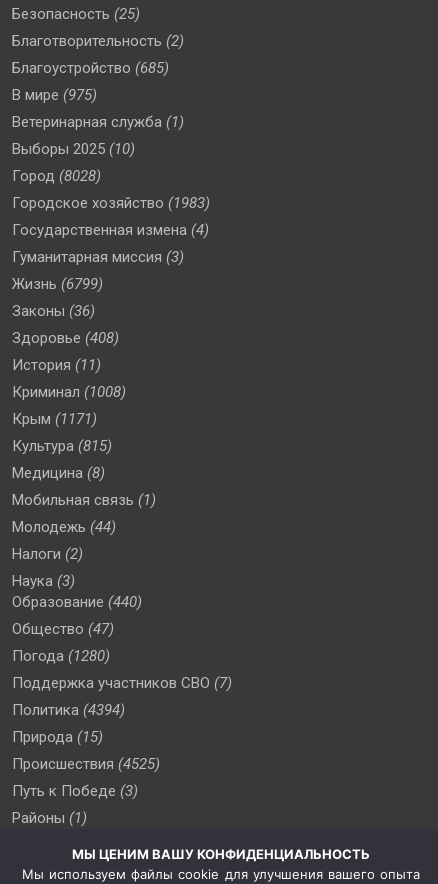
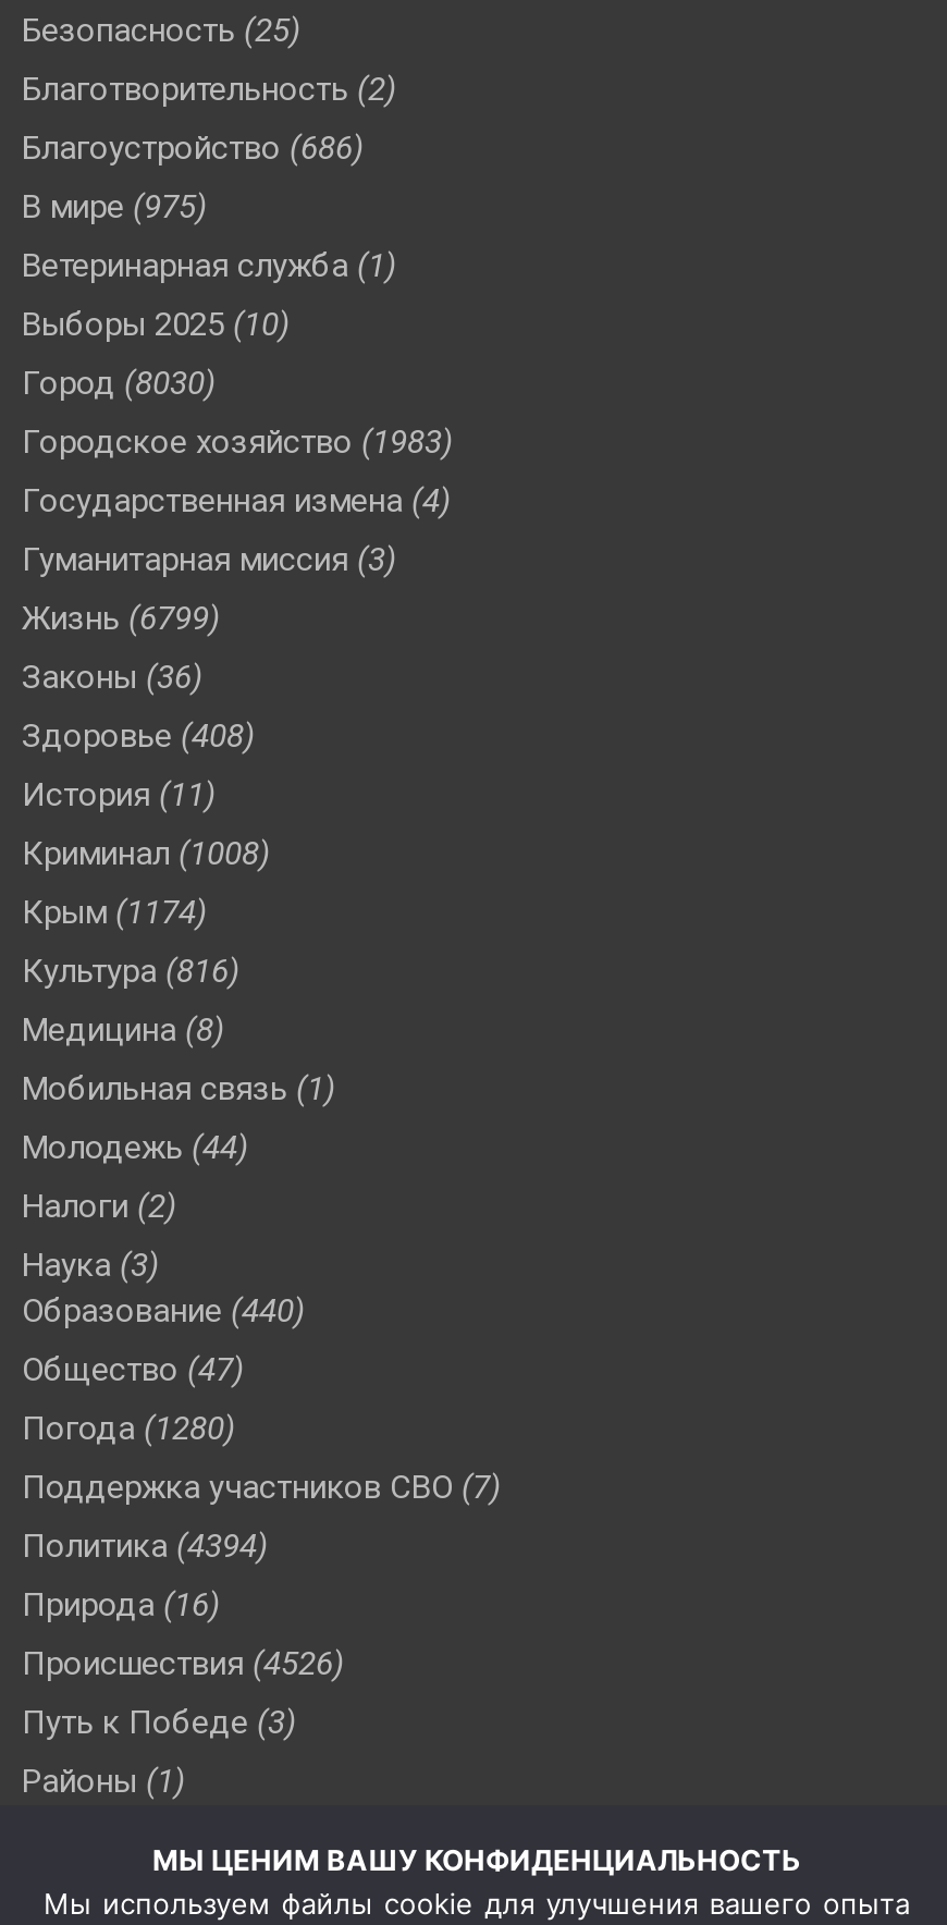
- Благоустройство (685)
+ Благоустройство (686)

- Город (8028)
+ Город (8030)

- Крым (1171)
+ Крым (1174)

- Культура (815)
+ Культура (816)

- Природа (15)
+ Природа (16)

- Происшествия (4525)
+ Происшествия (4526)
